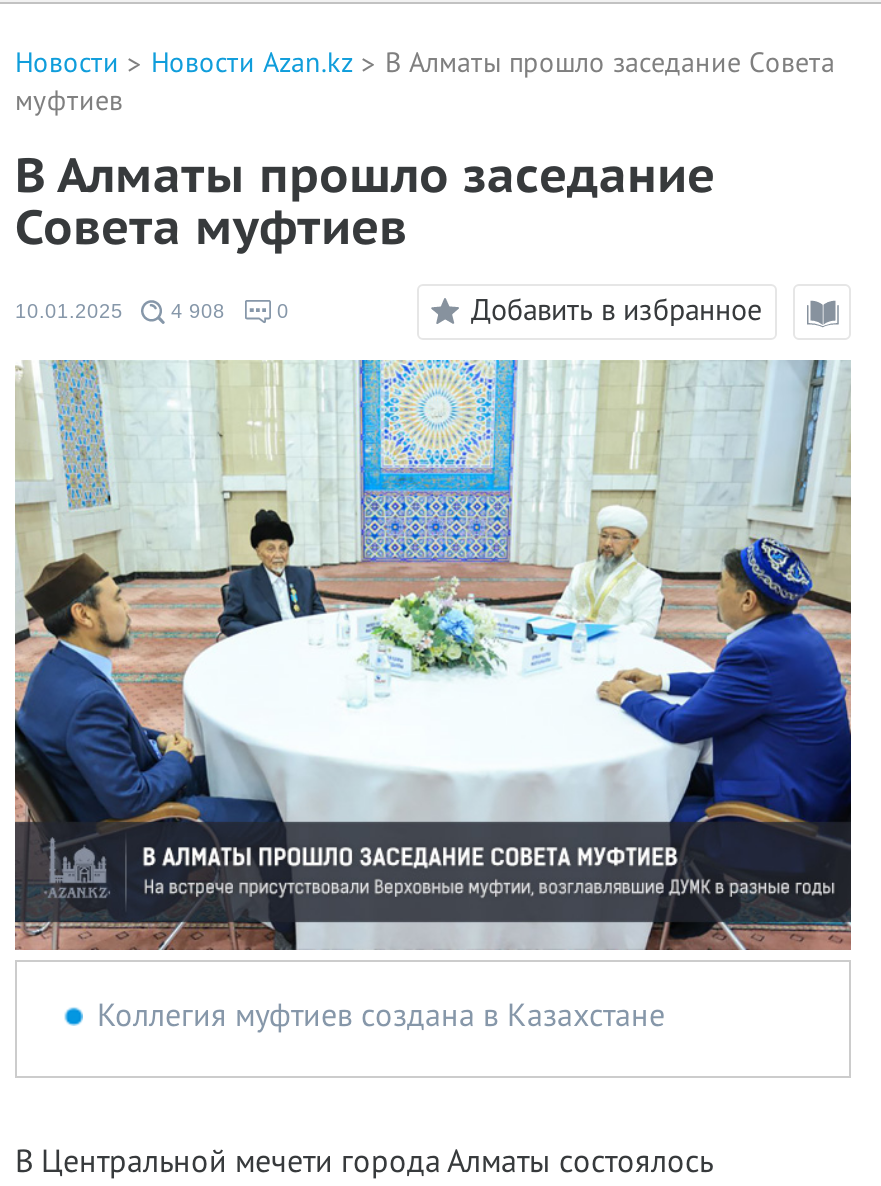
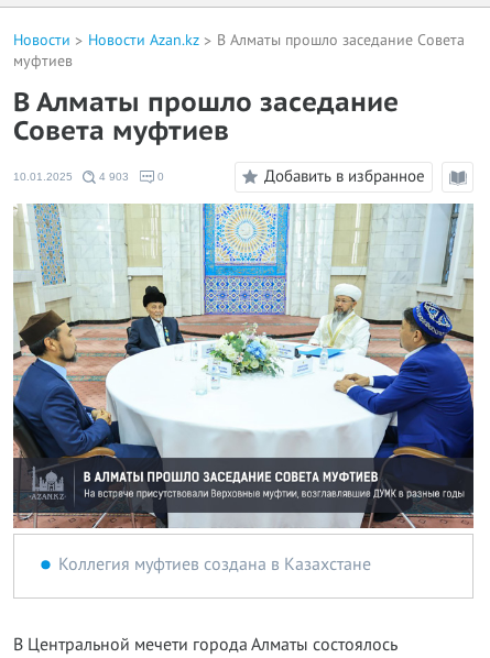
- 10.01.2025 4 908
+ 10.01.2025 4 903
